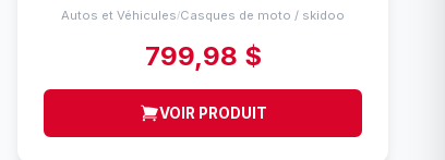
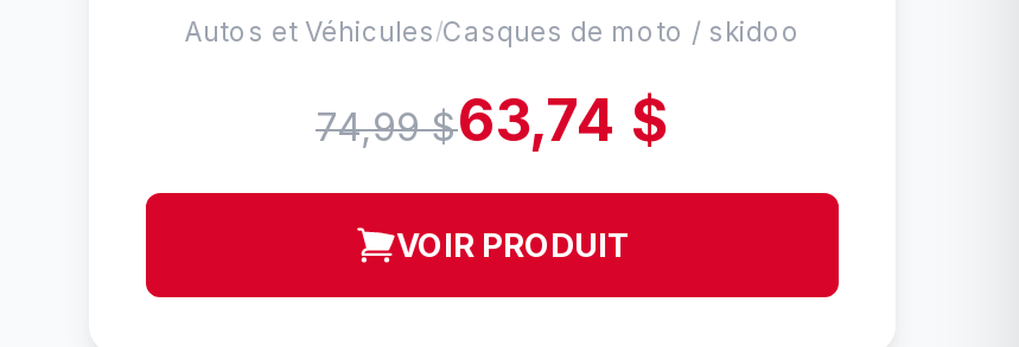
- 799,98 $
+ 74,99 $63,74 $
